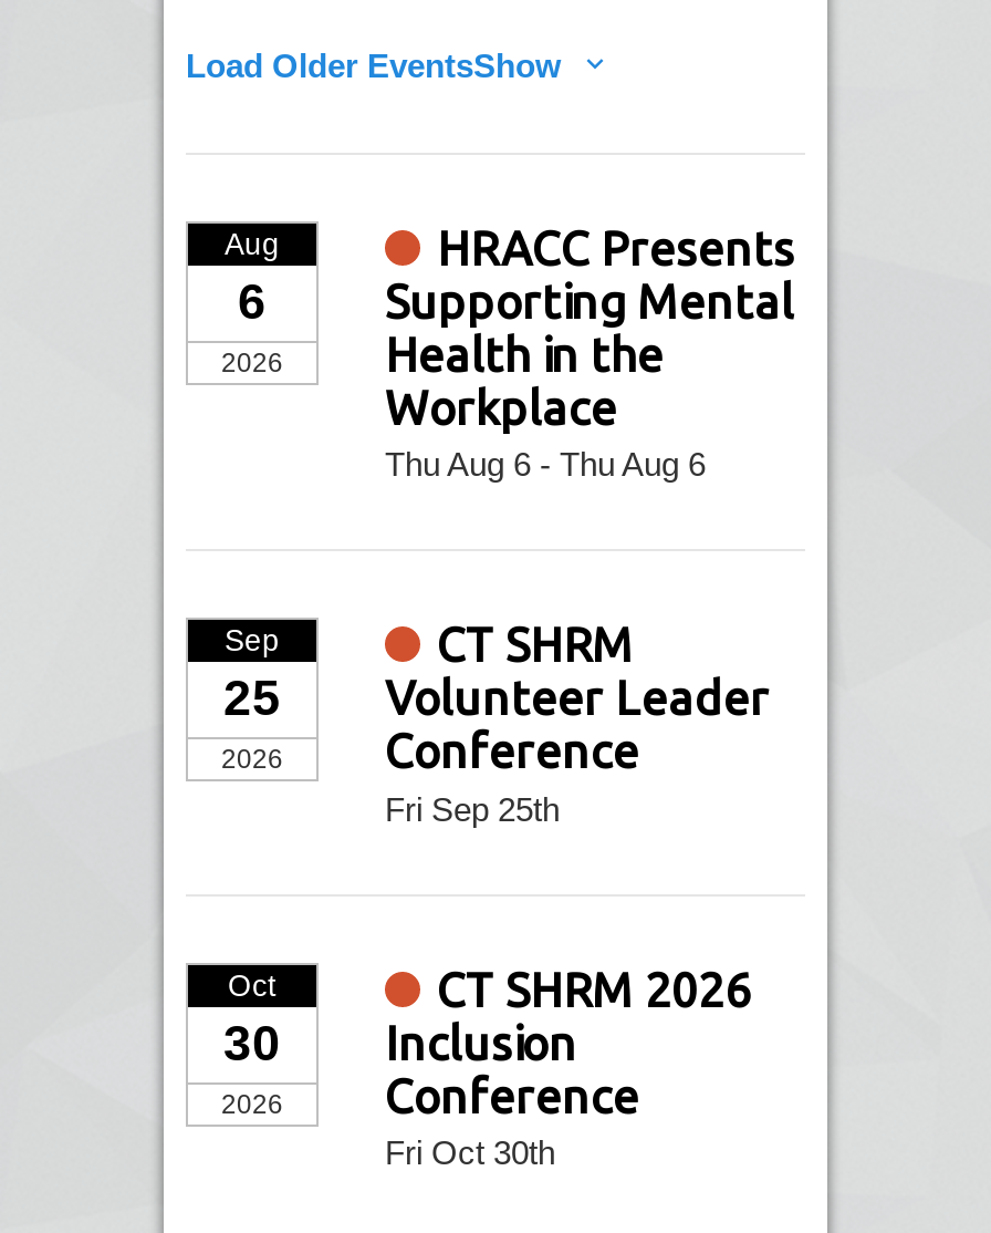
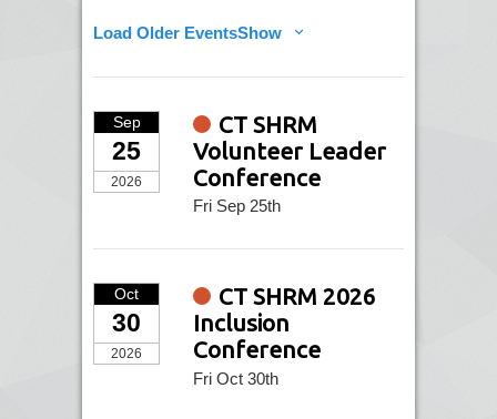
- Aug
- 6
- 2026

- HRACC Presents
- Supporting Mental
- Health in the
- Workplace
- Thu Aug 6 - Thu Aug 6
